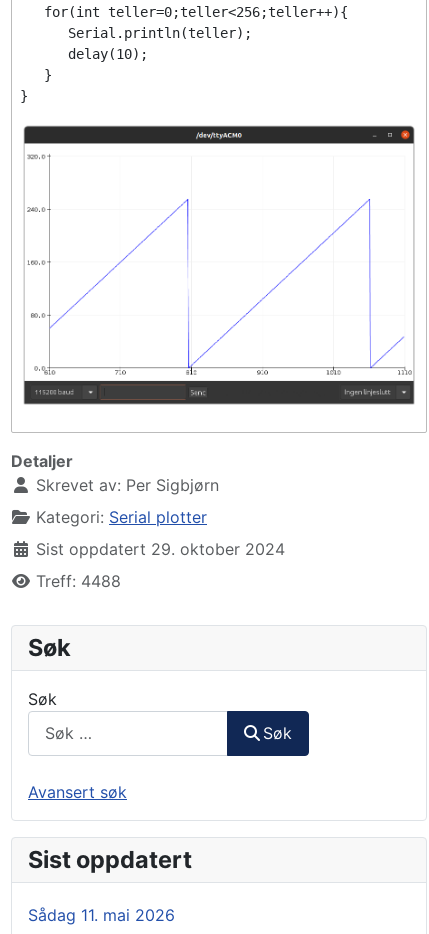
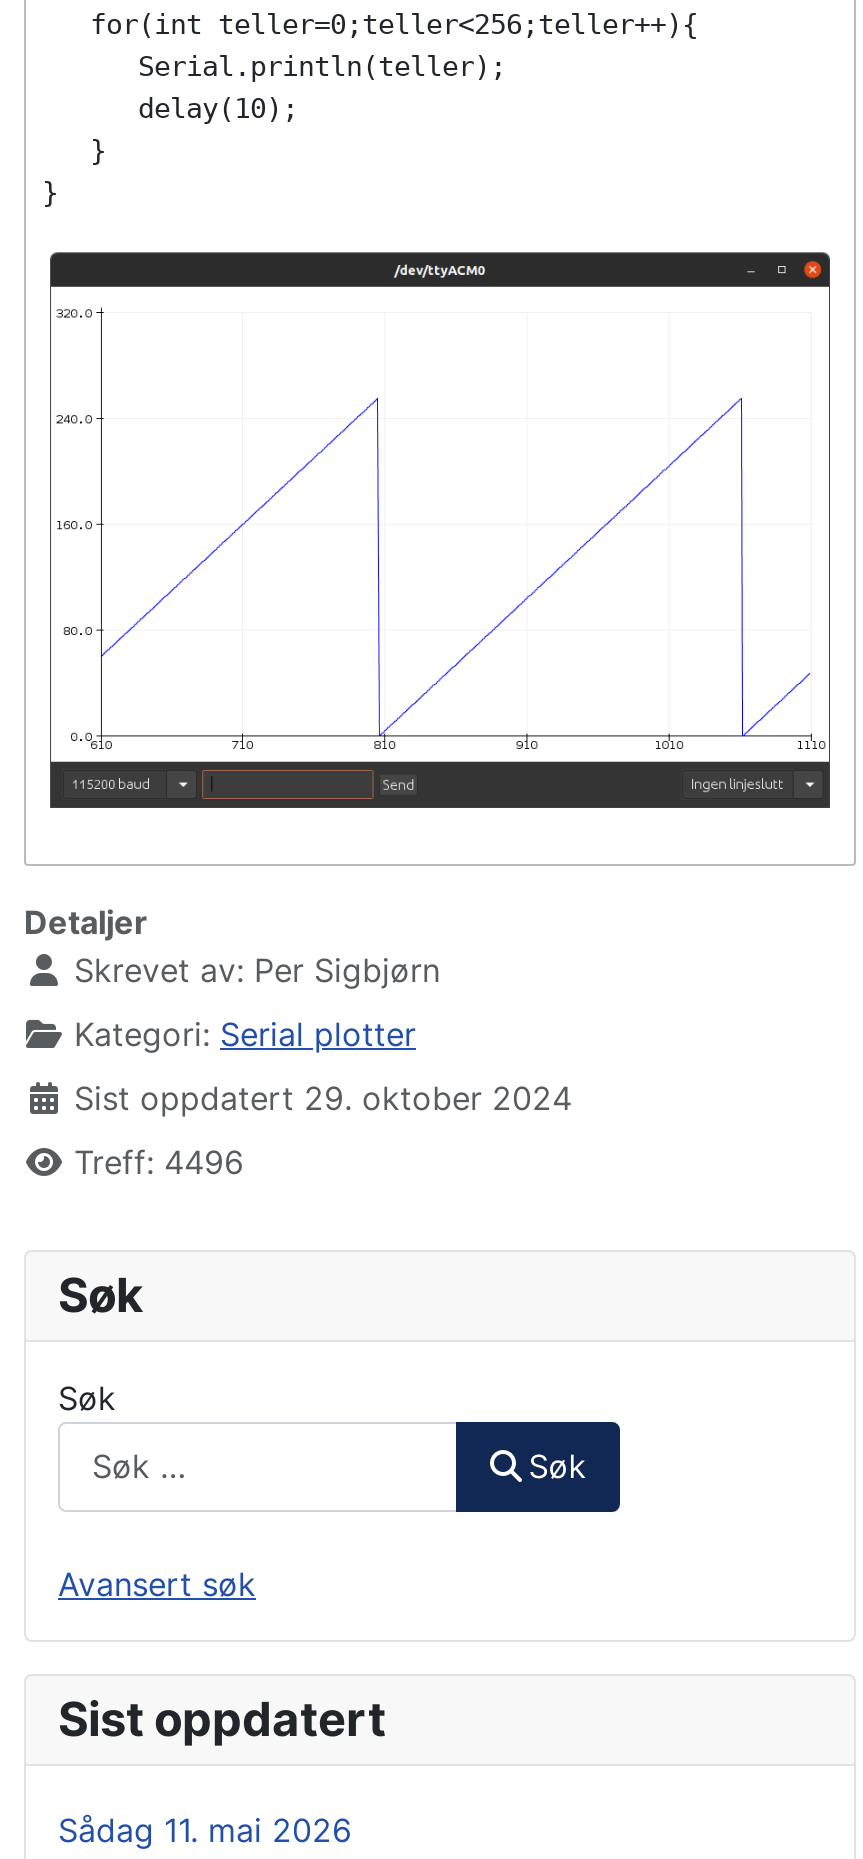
- Treff: 4488
+ Treff: 4496
